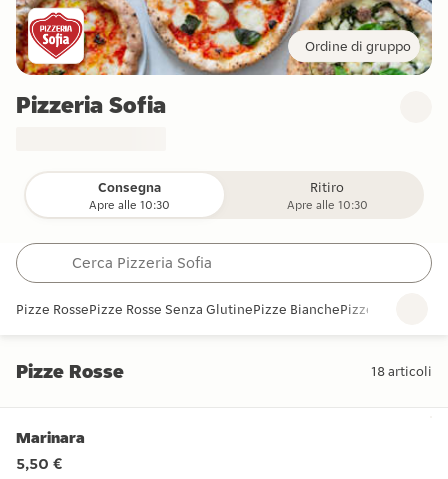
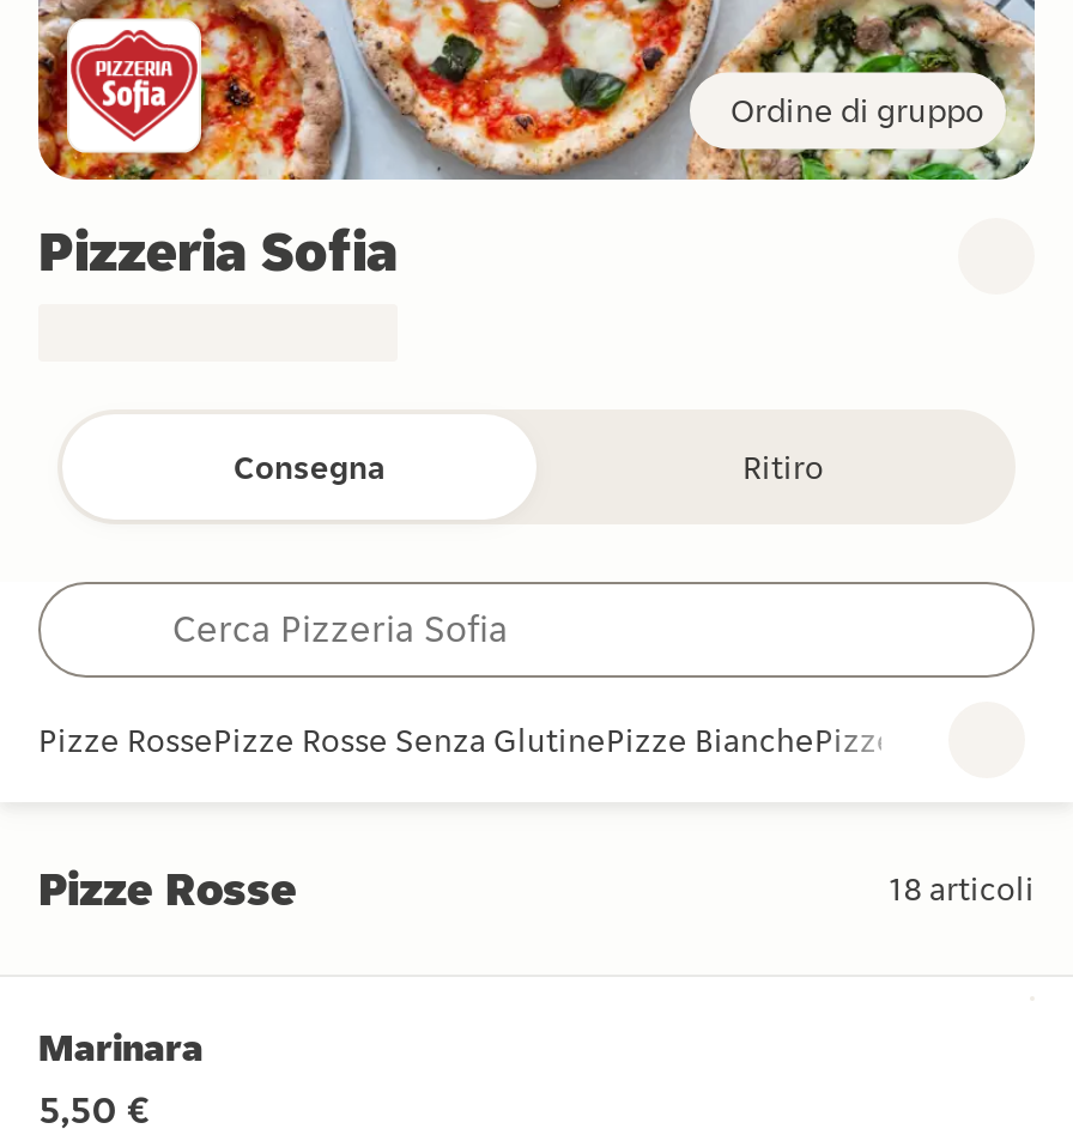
- Apre alle 10:30

- Apre alle 10:30
